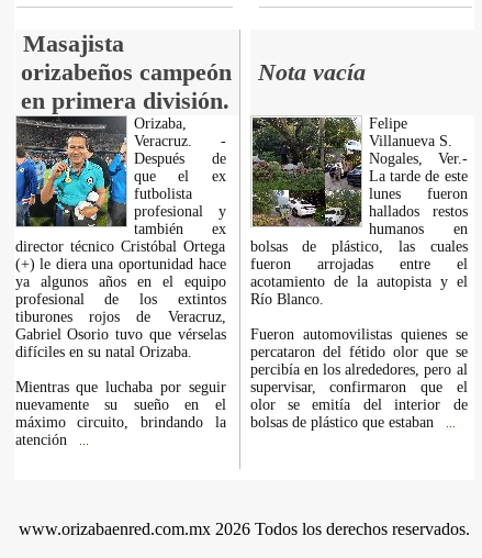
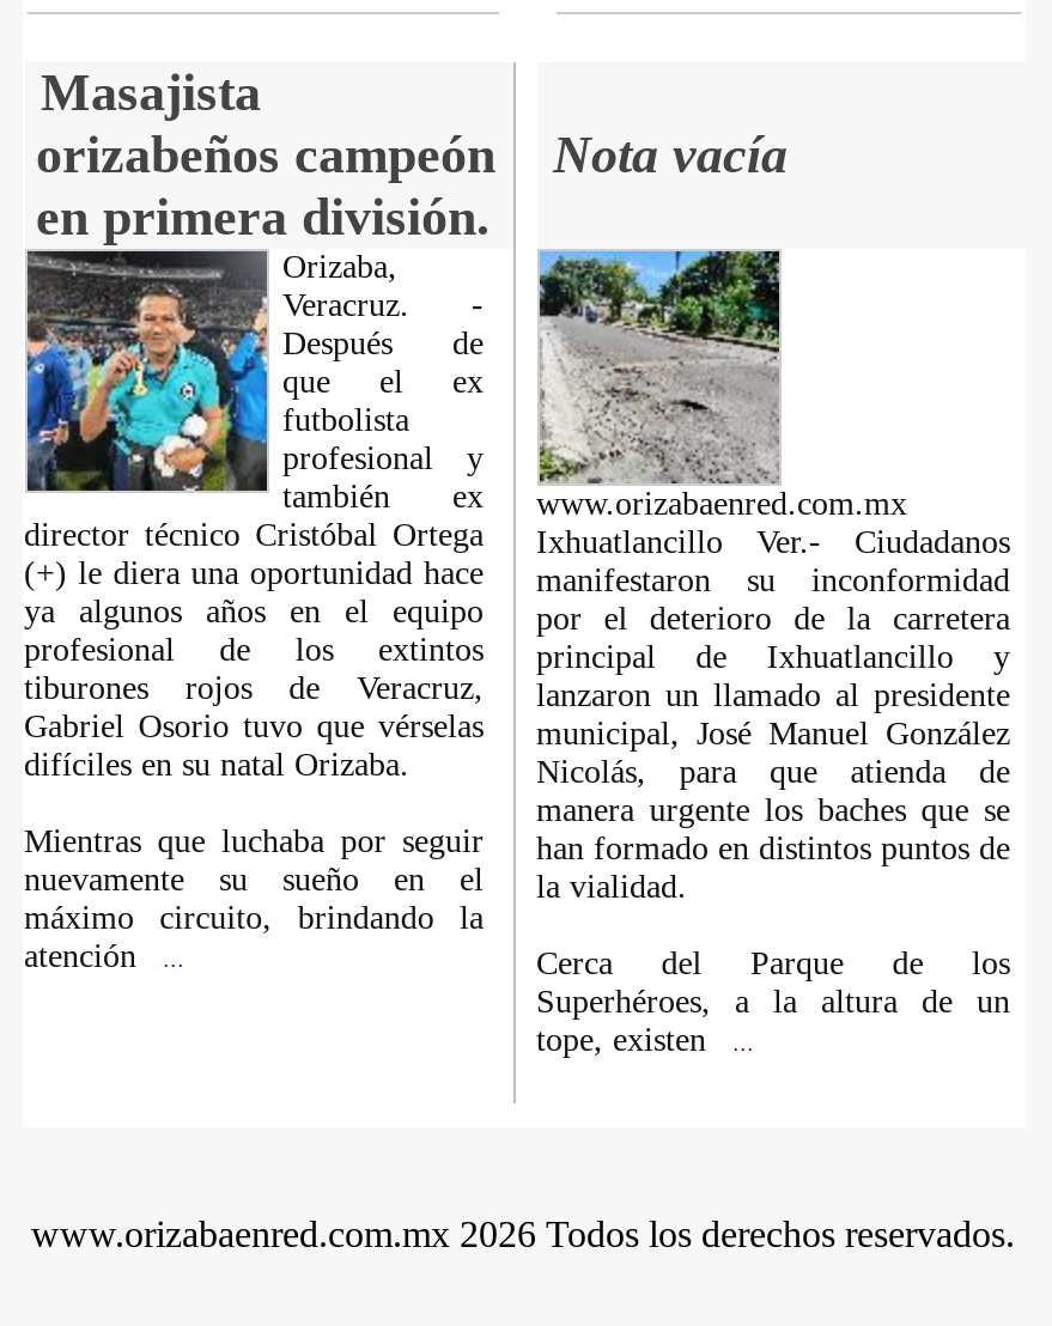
- [image]
- Felipe
- Villanueva S.
- Nogales, Ver.-
- La tarde de este
- lunes fueron
- hallados restos
- humanos en
- bolsas de plástico, las cuales
- fueron arrojadas entre el
- acotamiento de la autopista y el
- Río Blanco.
+ [image]
+ www.orizabaenred.com.mx
+ Ixhuatlancillo Ver.- Ciudadanos
+ manifestaron su inconformidad
+ por el deterioro de la carretera
+ principal de Ixhuatlancillo y
+ lanzaron un llamado al presidente
+ municipal, José Manuel González
+ Nicolás, para que atienda de
+ manera urgente los baches que se
+ han formado en distintos puntos de
+ la vialidad.

- Fueron automovilistas quienes se
- percataron del fétido olor que se
- percibía en los alrededores, pero al
- supervisar, confirmaron que el
- olor se emitía del interior de
- bolsas de plástico que estaban ...
+ Cerca del Parque de los
+ Superhéroes, a la altura de un
+ tope, existen ...
